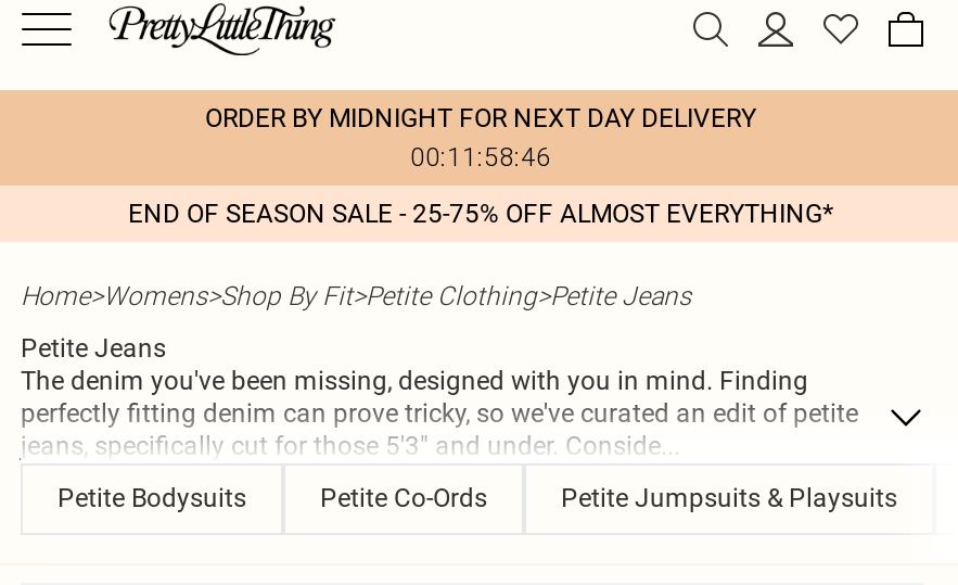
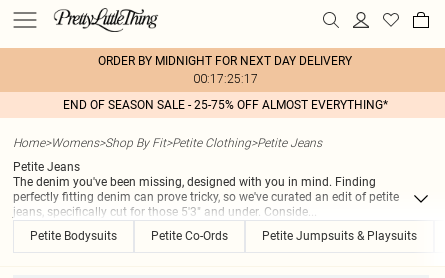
- 00:11:58:46
+ 00:17:25:17
